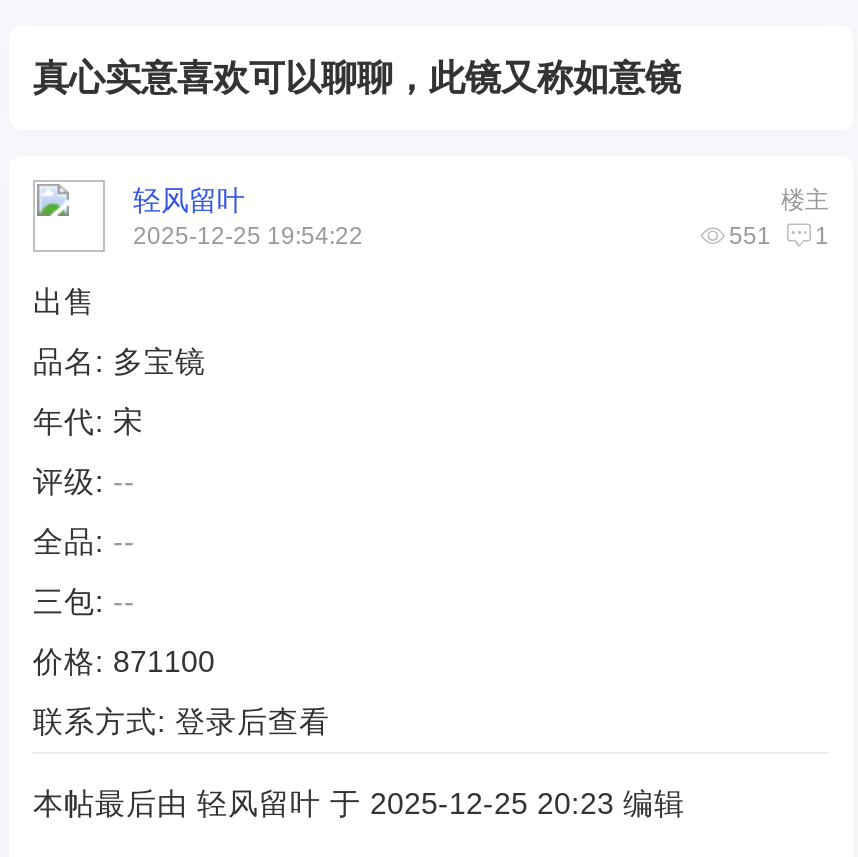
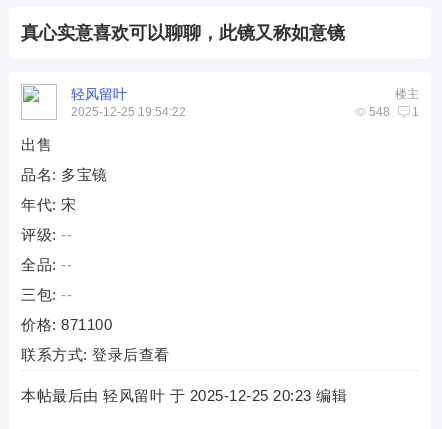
- 551 1
+ 548 1
